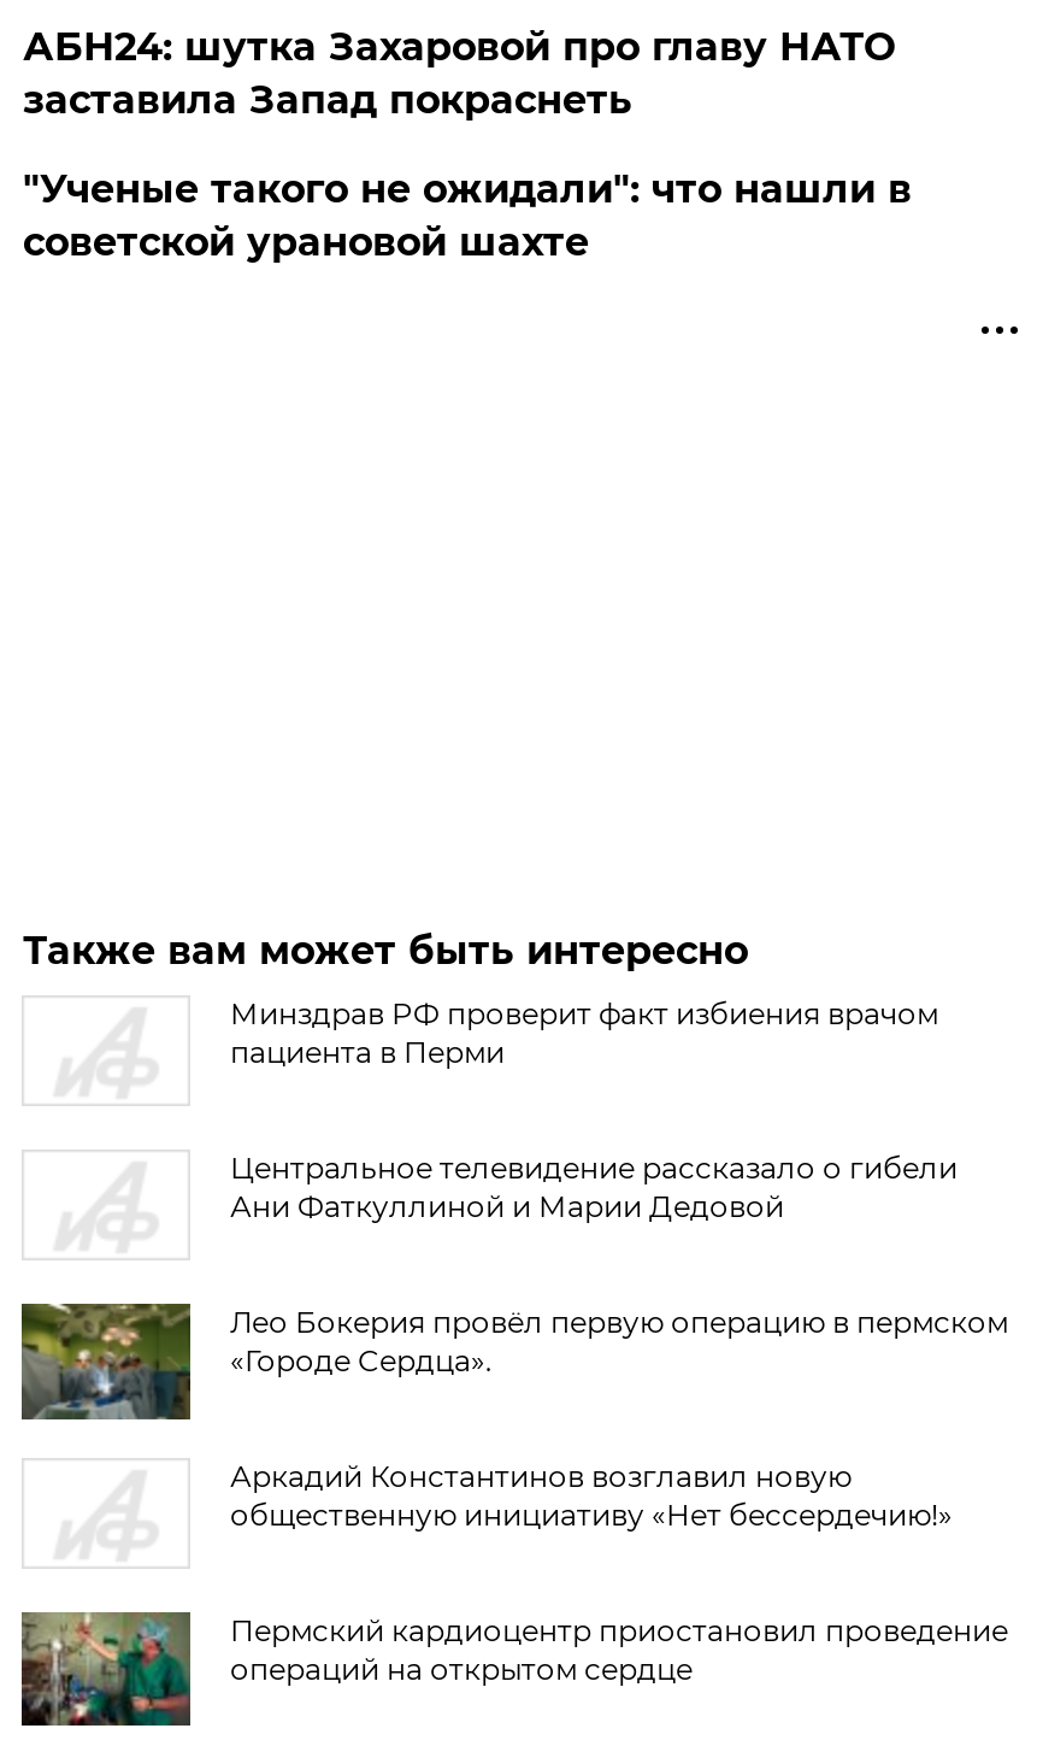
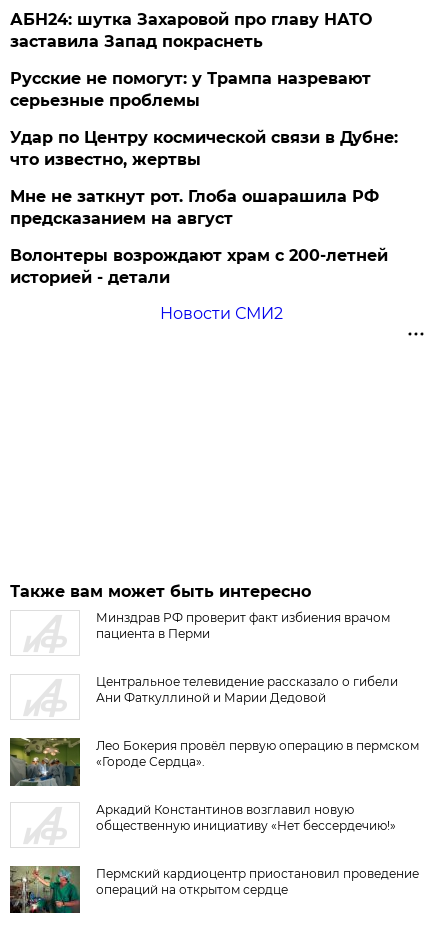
- "Ученые такого не ожидали": что нашли в
- советской урановой шахте
+ Русские не помогут: у Трампа назревают
+ серьезные проблемы
+ Удар по Центру космической связи в Дубне:
+ что известно, жертвы
+ Мне не заткнут рот. Глоба ошарашила РФ
+ предсказанием на август
+ Волонтеры возрождают храм с 200-летней
+ историей - детали
+ Новости СМИ2
